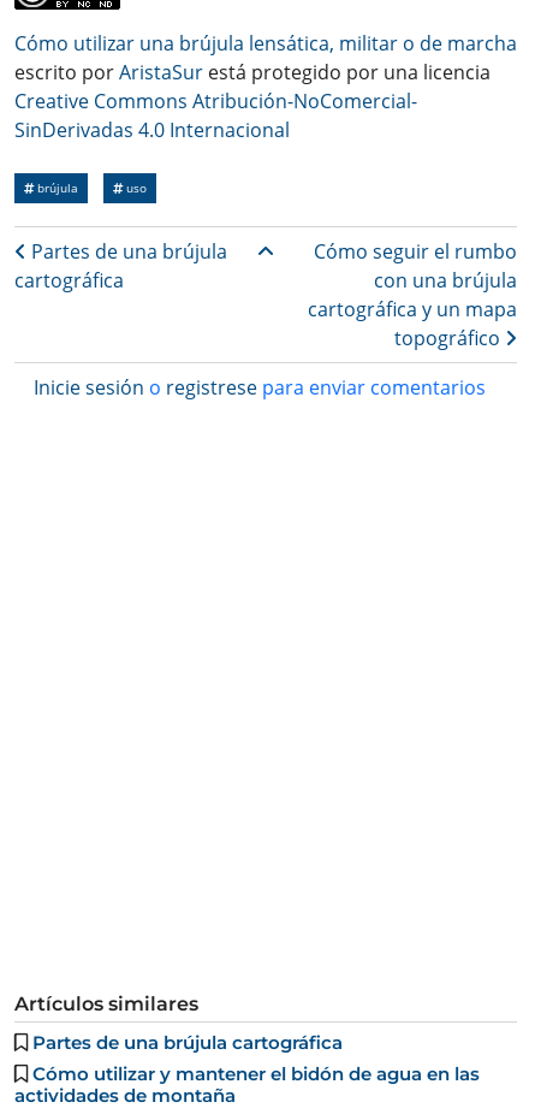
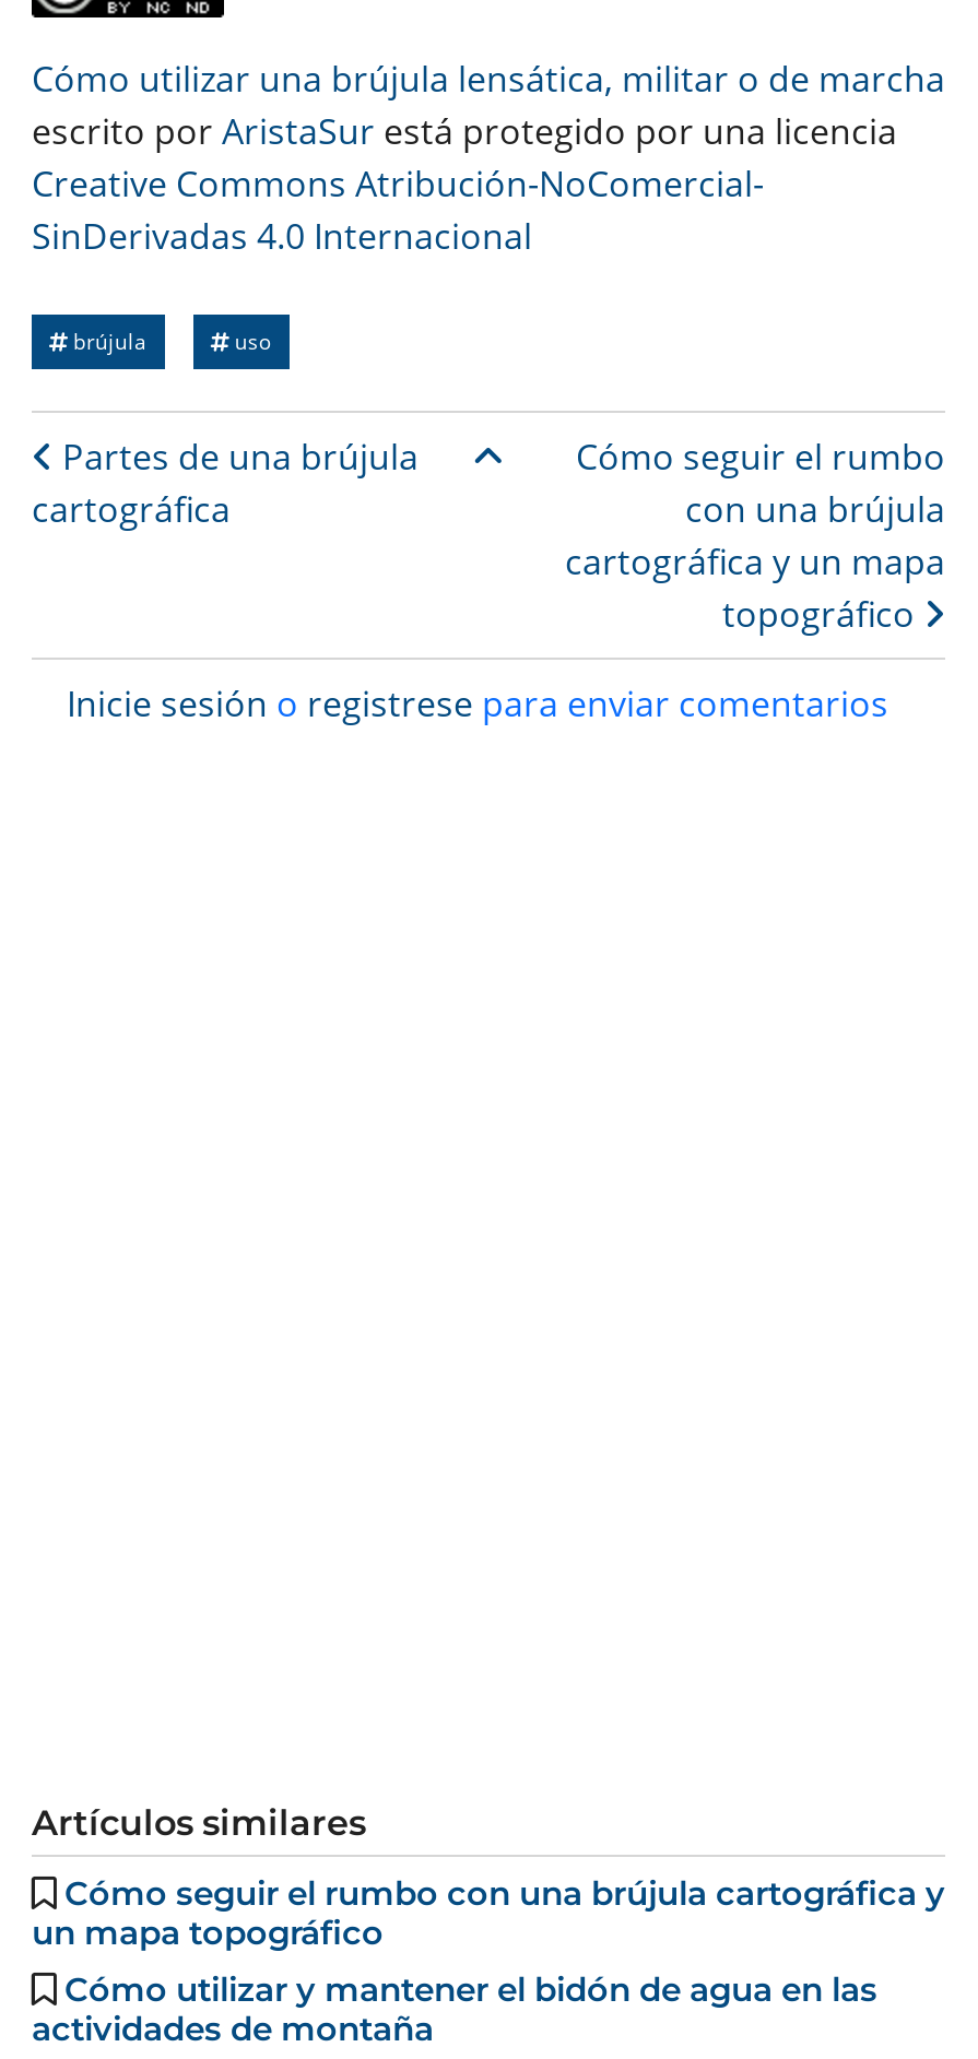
- Partes de una brújula cartográfica
+ Cómo seguir el rumbo con una brújula cartográfica y
+ un mapa topográfico
